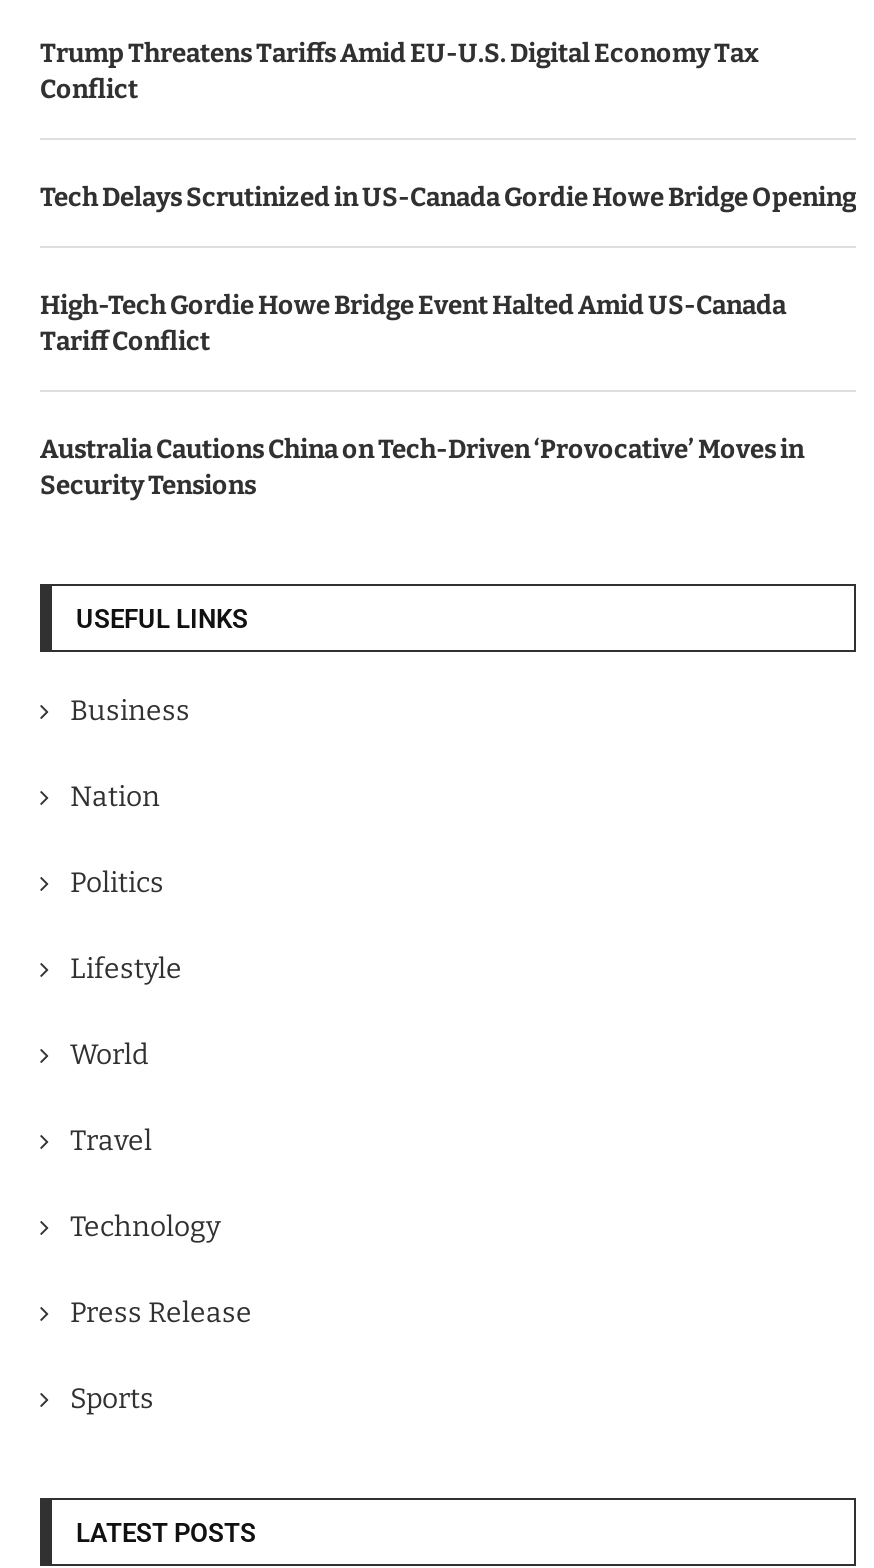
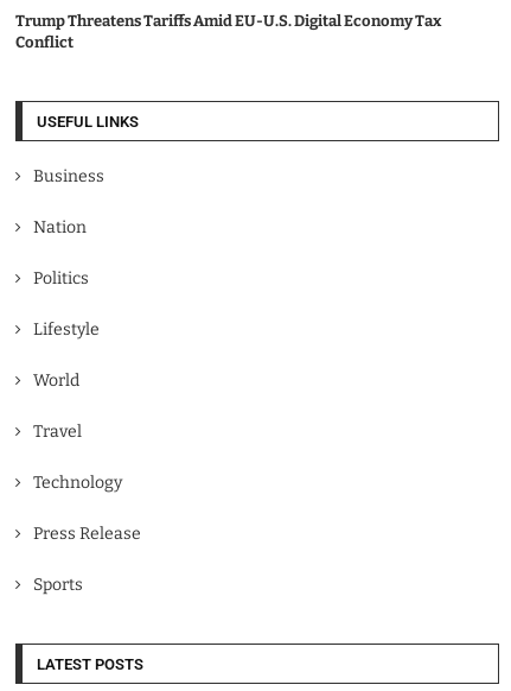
- Tech Delays Scrutinized in US-Canada Gordie Howe Bridge Opening

- High-Tech Gordie Howe Bridge Event Halted Amid US-Canada
- Tariff Conflict

- Australia Cautions China on Tech-Driven ‘Provocative’ Moves in
- Security Tensions
